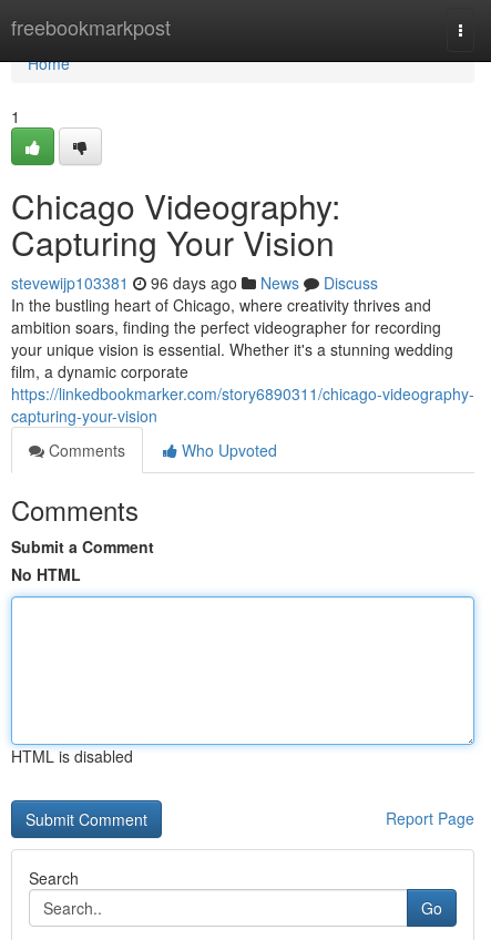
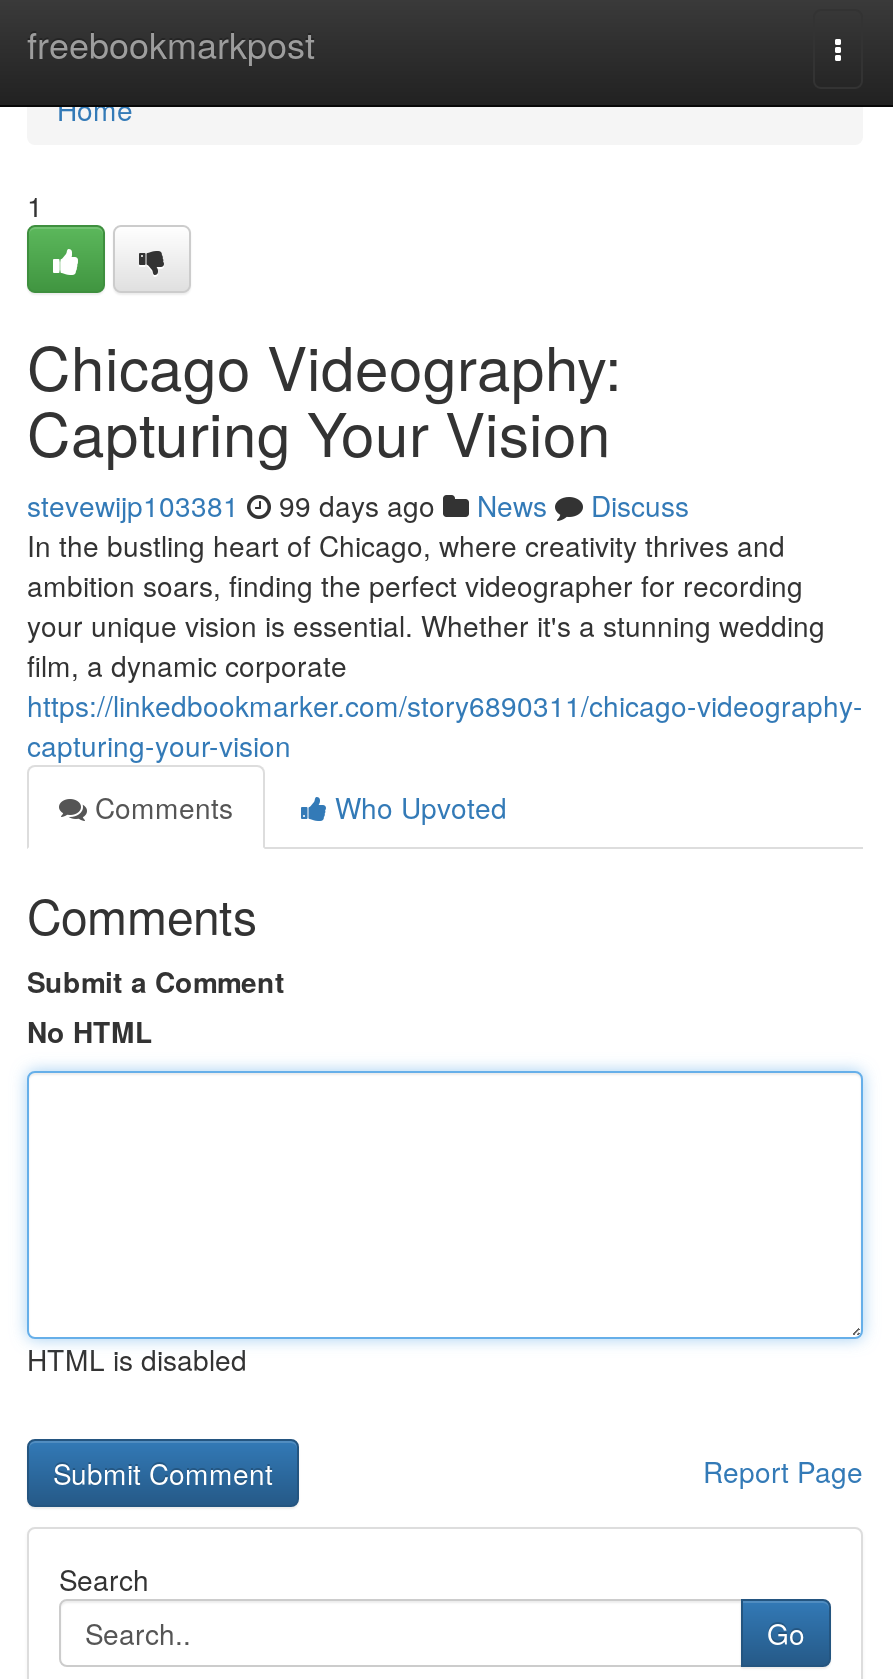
- stevewijp103381 96 days ago News Discuss
+ stevewijp103381 99 days ago News Discuss
